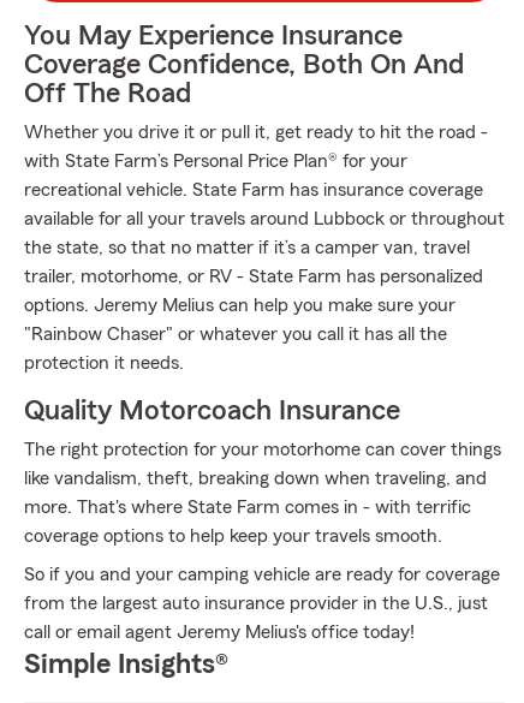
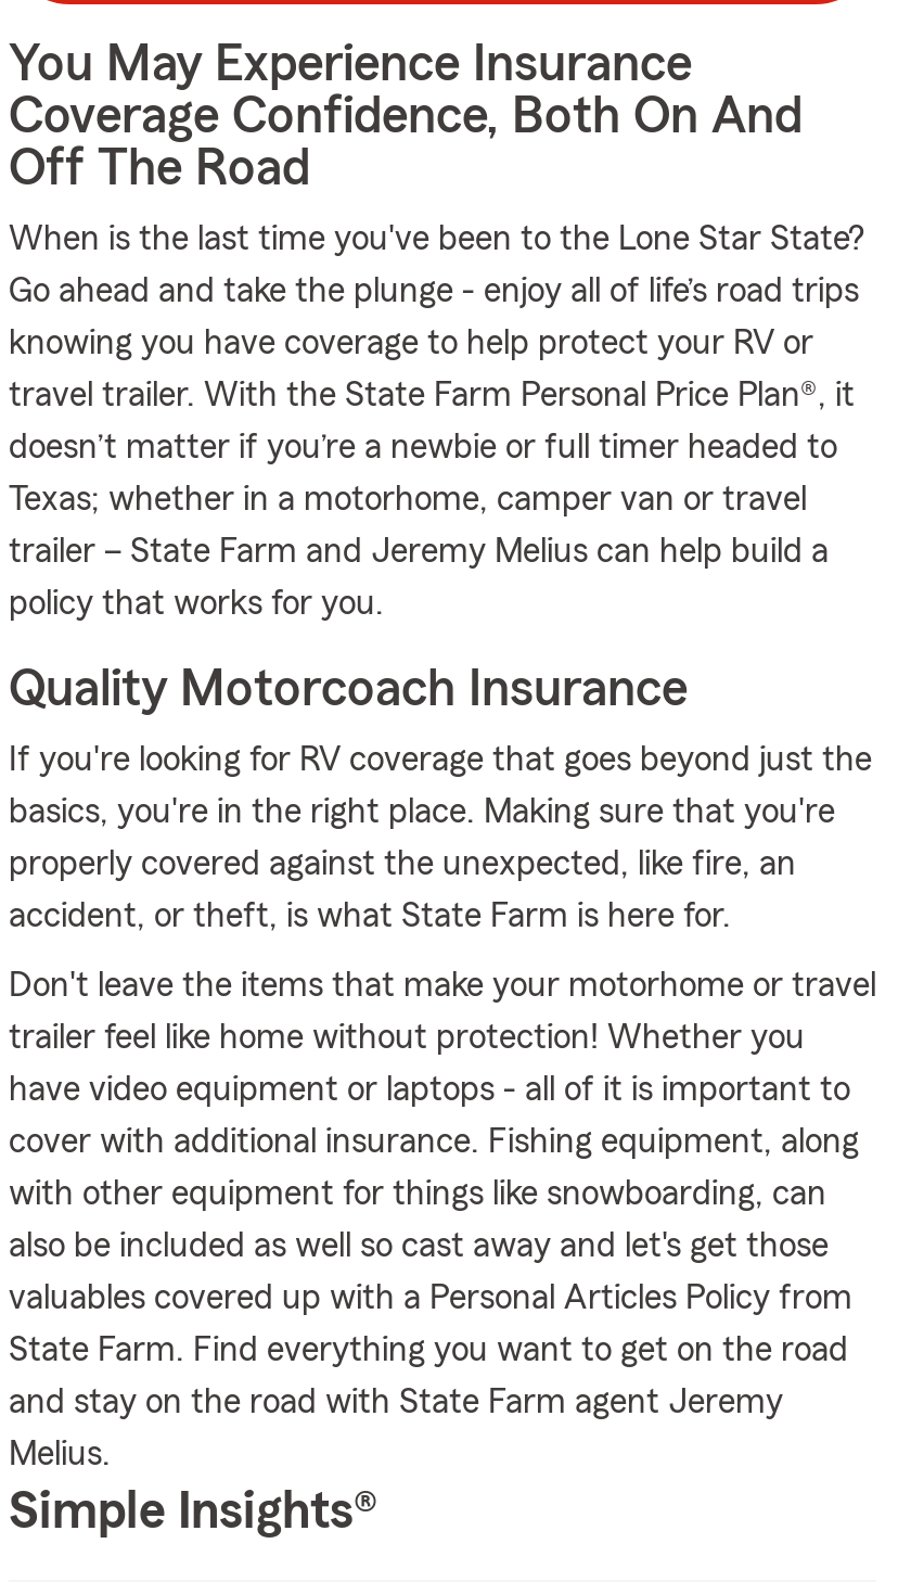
- Whether you drive it or pull it, get ready to hit the road -
- with State Farm’s Personal Price Plan® for your
- recreational vehicle. State Farm has insurance coverage
- available for all your travels around Lubbock or throughout
- the state, so that no matter if it’s a camper van, travel
- trailer, motorhome, or RV - State Farm has personalized
- options. Jeremy Melius can help you make sure your
- "Rainbow Chaser" or whatever you call it has all the
- protection it needs.
+ When is the last time you've been to the Lone Star State?
+ Go ahead and take the plunge - enjoy all of life’s road trips
+ knowing you have coverage to help protect your RV or
+ travel trailer. With the State Farm Personal Price Plan®, it
+ doesn’t matter if you’re a newbie or full timer headed to
+ Texas; whether in a motorhome, camper van or travel
+ trailer – State Farm and Jeremy Melius can help build a
+ policy that works for you.

moved up: Quality Motorcoach Insurance

- The right protection for your motorhome can cover things
- like vandalism, theft, breaking down when traveling, and
- more. That's where State Farm comes in - with terrific
- coverage options to help keep your travels smooth.
- So if you and your camping vehicle are ready for coverage
- from the largest auto insurance provider in the U.S., just
- call or email agent Jeremy Melius's office today!
+ If you're looking for RV coverage that goes beyond just the
+ basics, you're in the right place. Making sure that you're
+ properly covered against the unexpected, like fire, an
+ accident, or theft, is what State Farm is here for.
+ Don't leave the items that make your motorhome or travel
+ trailer feel like home without protection! Whether you
+ have video equipment or laptops - all of it is important to
+ cover with additional insurance. Fishing equipment, along
+ with other equipment for things like snowboarding, can
+ also be included as well so cast away and let's get those
+ valuables covered up with a Personal Articles Policy from
+ State Farm. Find everything you want to get on the road
+ and stay on the road with State Farm agent Jeremy
+ Melius.
